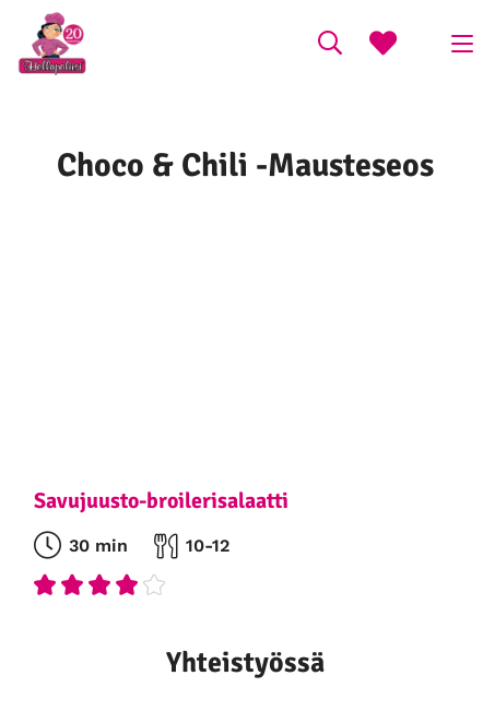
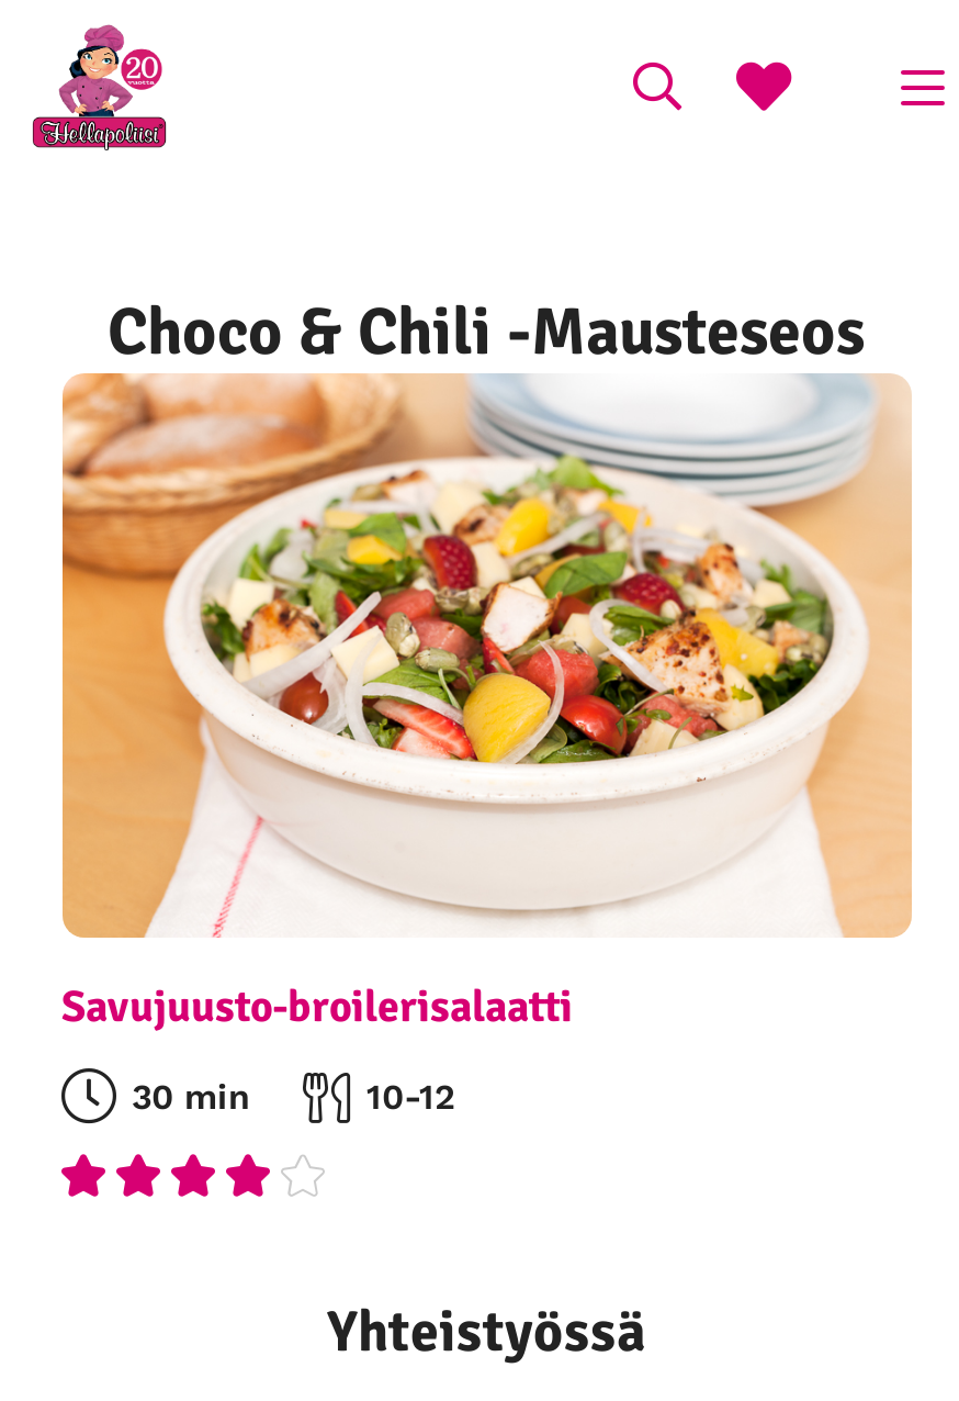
+ [image]
